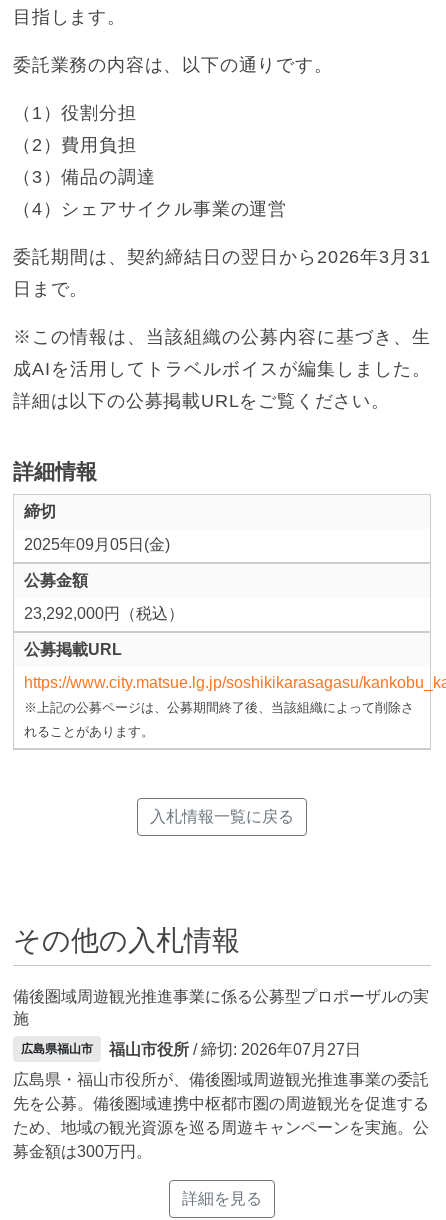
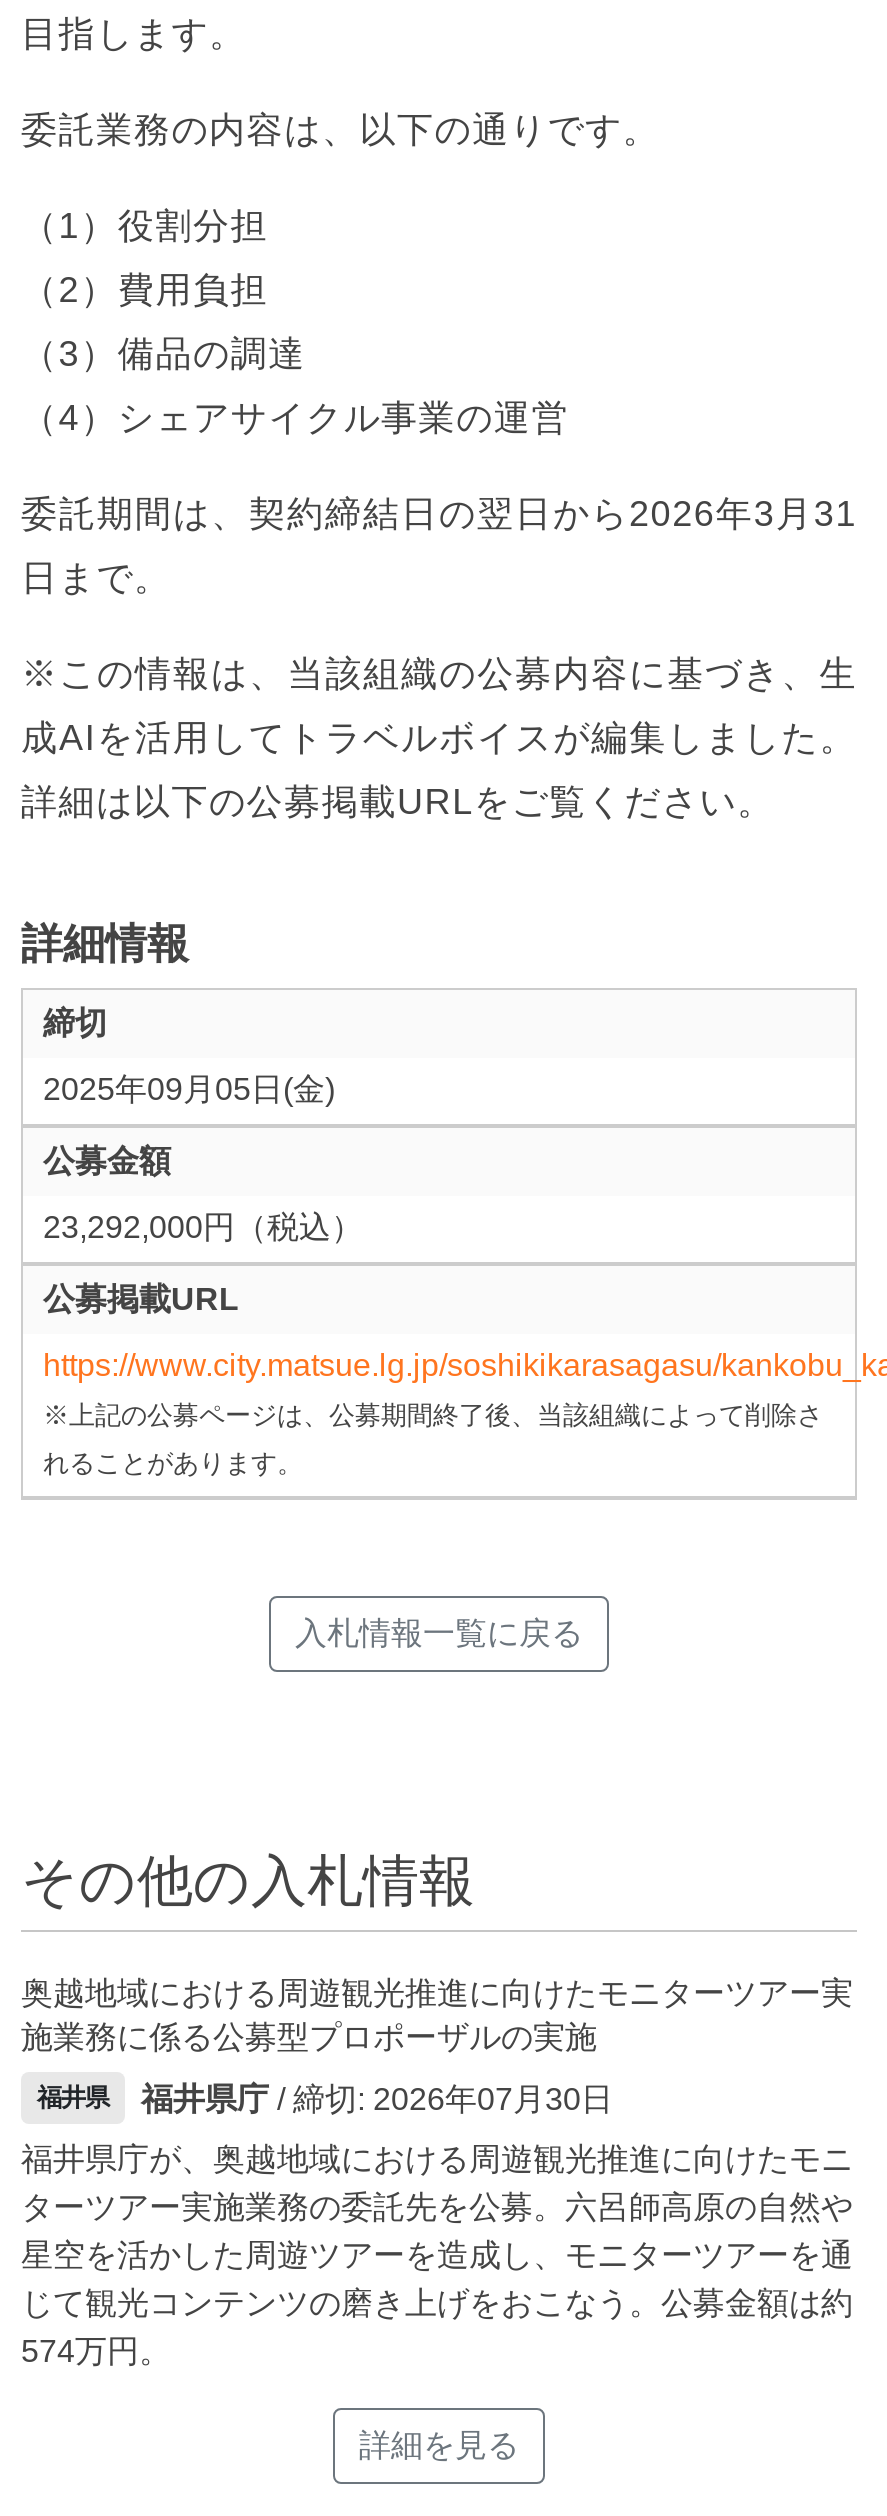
- 備後圏域周遊観光推進事業に係る公募型プロポーザルの実
- 施
+ 奥越地域における周遊観光推進に向けたモニターツアー実
+ 施業務に係る公募型プロポーザルの実施

- 広島県福山市
- 福山市役所/ 締切: 2026年07月27日
+ 福井県
+ 福井県庁/ 締切: 2026年07月30日

- 広島県・福山市役所が、備後圏域周遊観光推進事業の委託
- 先を公募。備後圏域連携中枢都市圏の周遊観光を促進する
- ため、地域の観光資源を巡る周遊キャンペーンを実施。公
- 募金額は300万円。
+ 福井県庁が、奥越地域における周遊観光推進に向けたモニ
+ ターツアー実施業務の委託先を公募。六呂師高原の自然や
+ 星空を活かした周遊ツアーを造成し、モニターツアーを通
+ じて観光コンテンツの磨き上げをおこなう。公募金額は約
+ 574万円。
